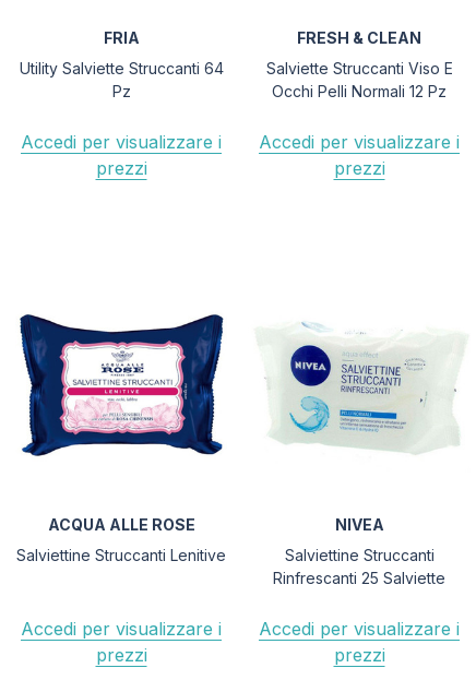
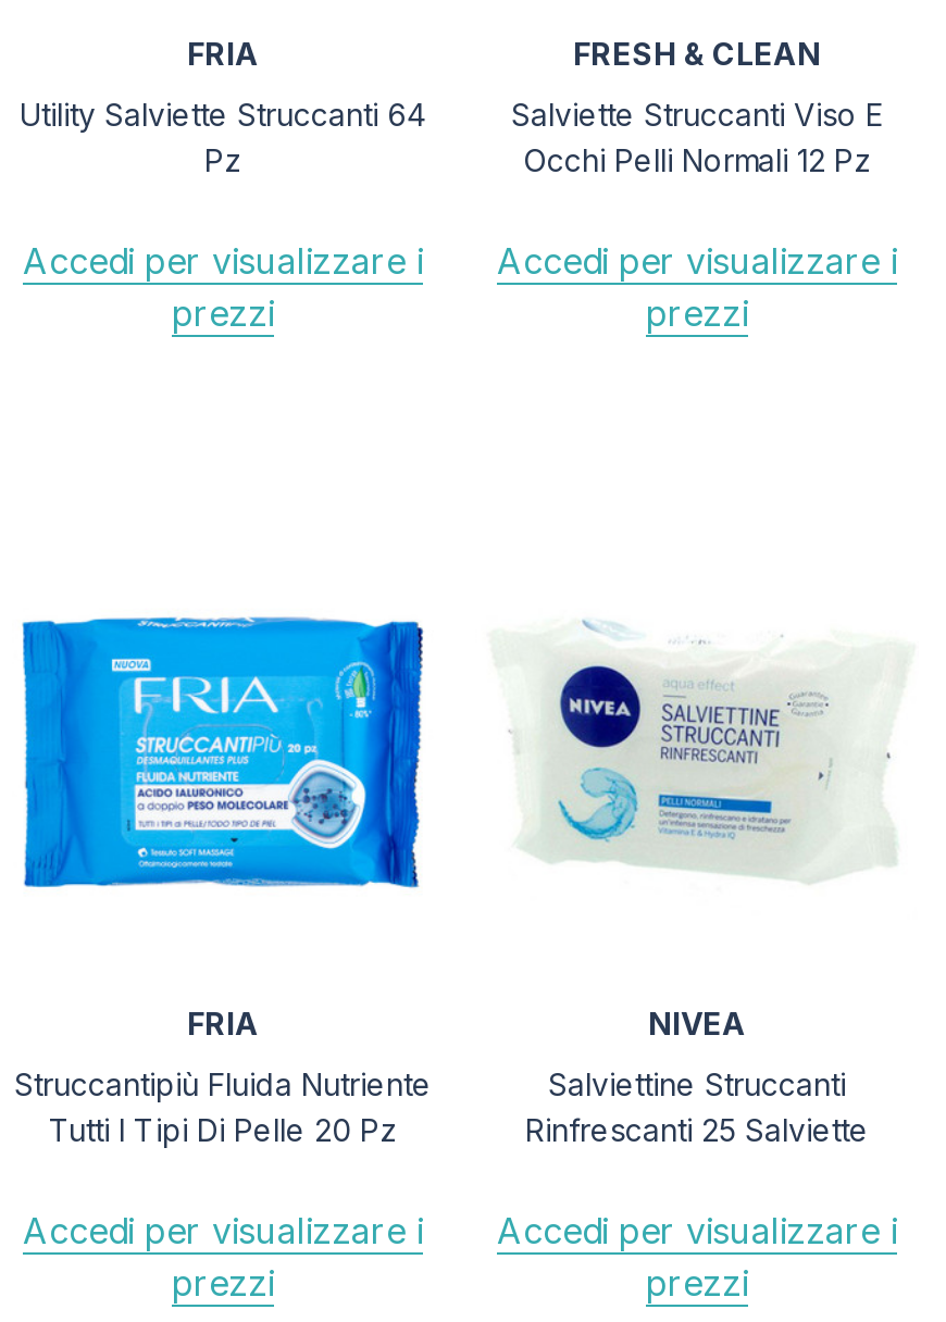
- [image]
+ [image]

- ACQUA ALLE ROSE
+ FRIA

- Salviettine Struccanti Lenitive
+ Struccantipiù Fluida Nutriente
+ Tutti I Tipi Di Pelle 20 Pz
